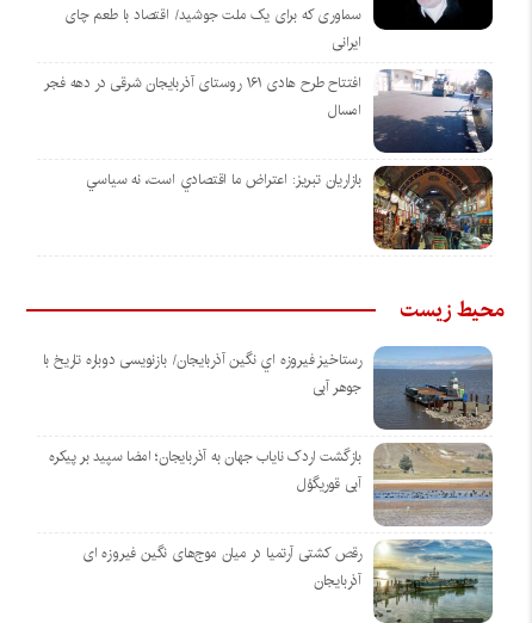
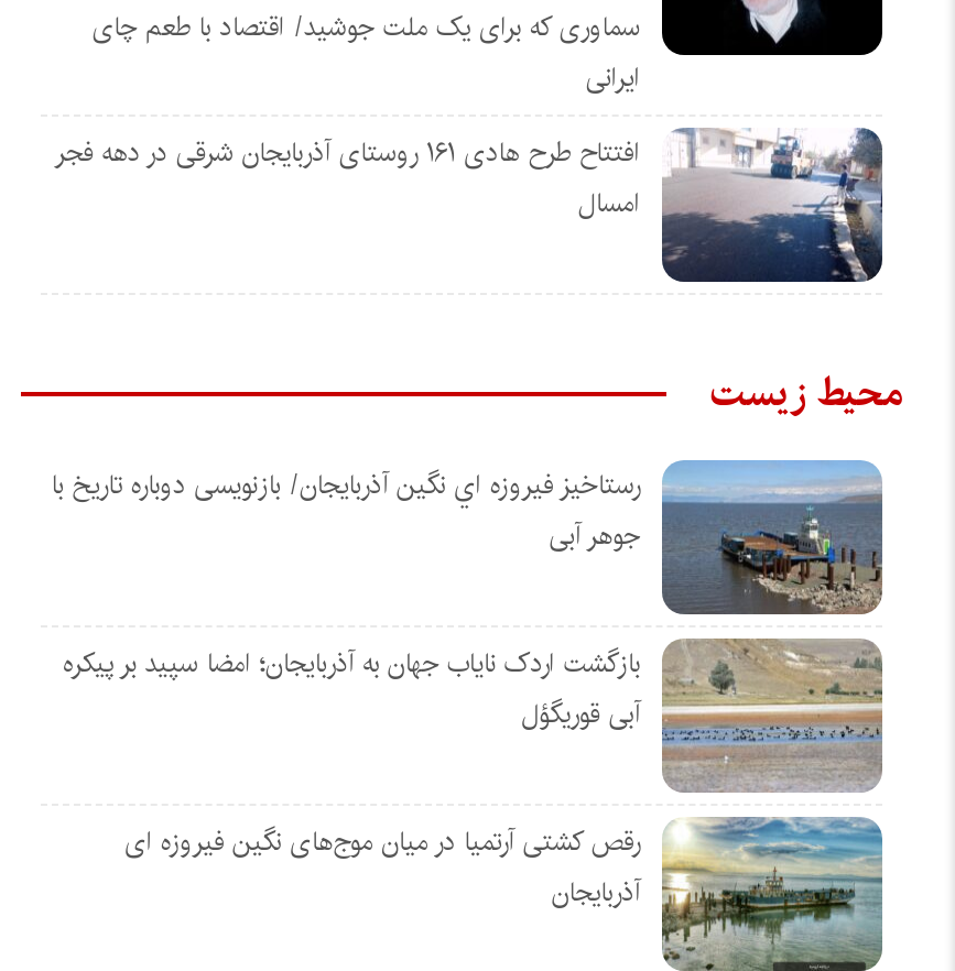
- [image]
- بازاريان تبريز: اعتراض ما اقتصادي است، نه سياسي
